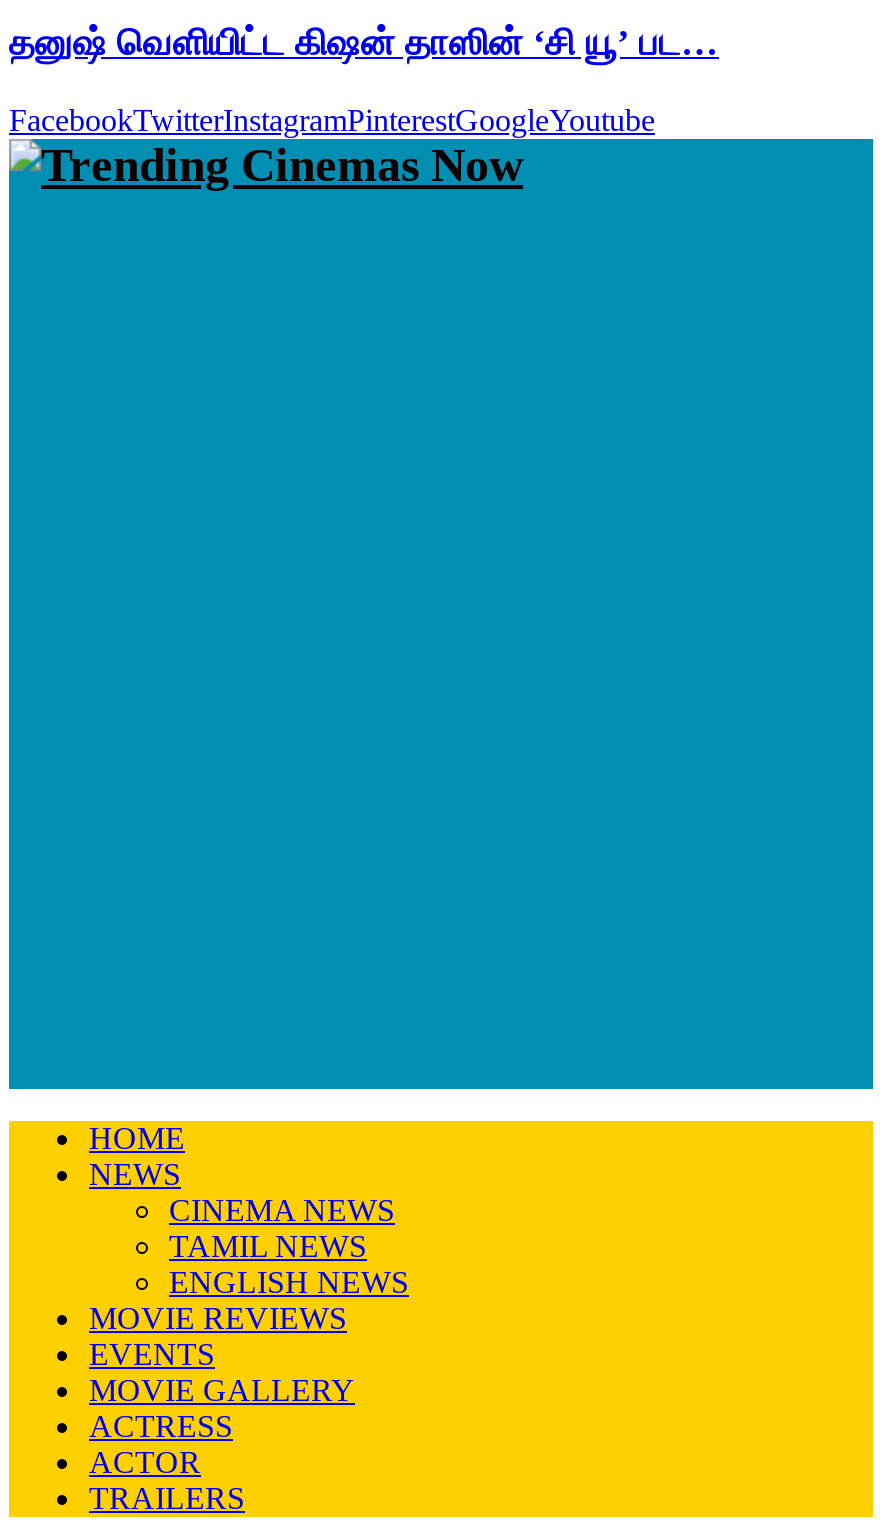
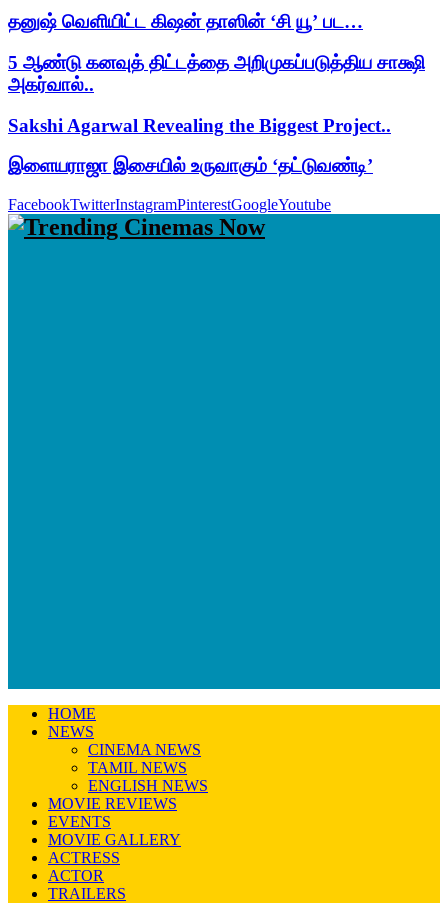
+ 5 ஆண்டு கனவுத் திட்டத்தை அறிமுகப்படுத்திய சாக்ஷி
+ அகர்வால்..
+ Sakshi Agarwal Revealing the Biggest Project..
+ இளையராஜா இசையில் உருவாகும் ‘தட்டுவண்டி’
